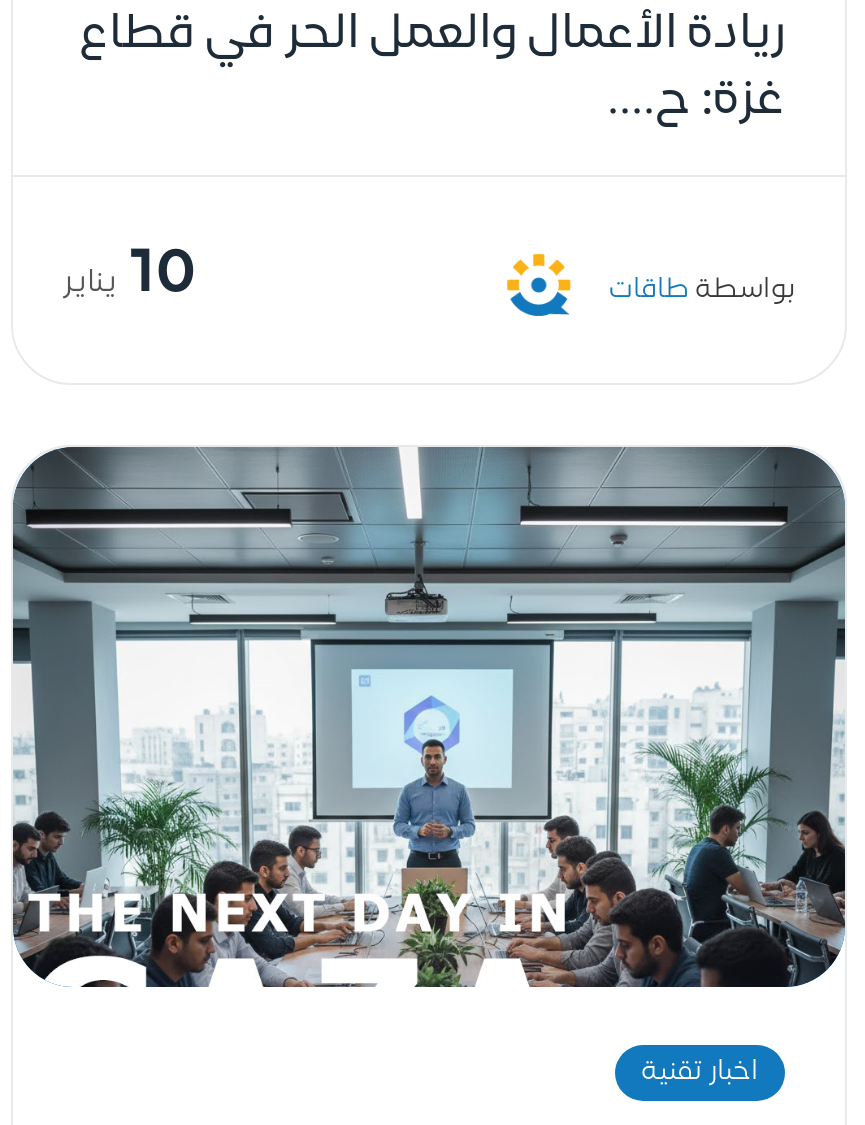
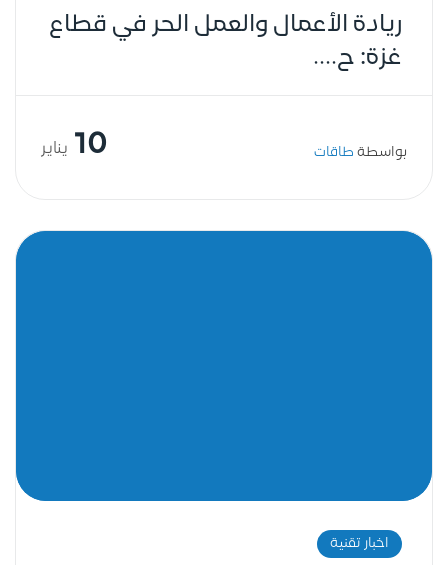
- [image]

- [image]
